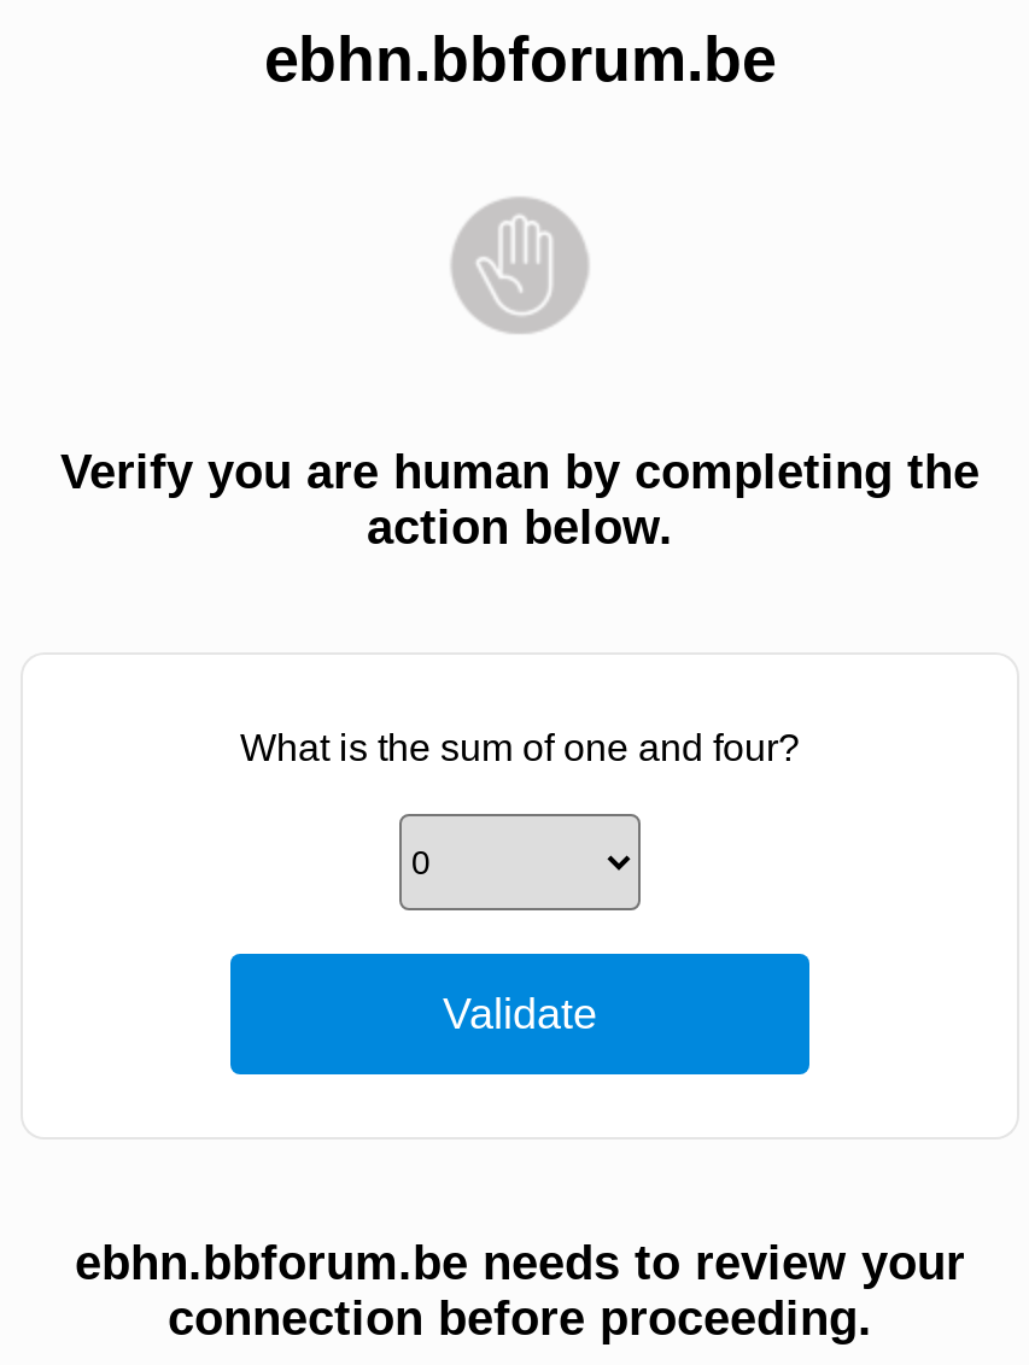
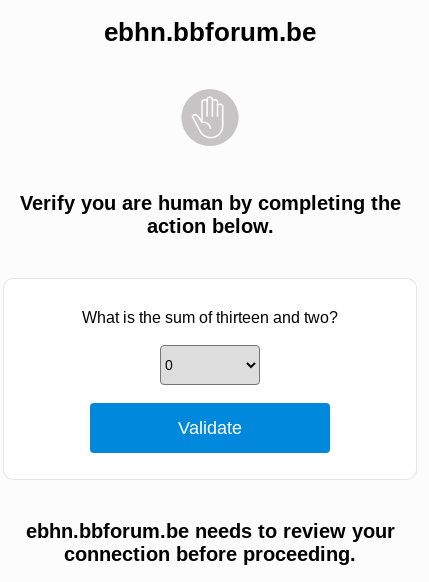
- What is the sum of one and four?
+ What is the sum of thirteen and two?
